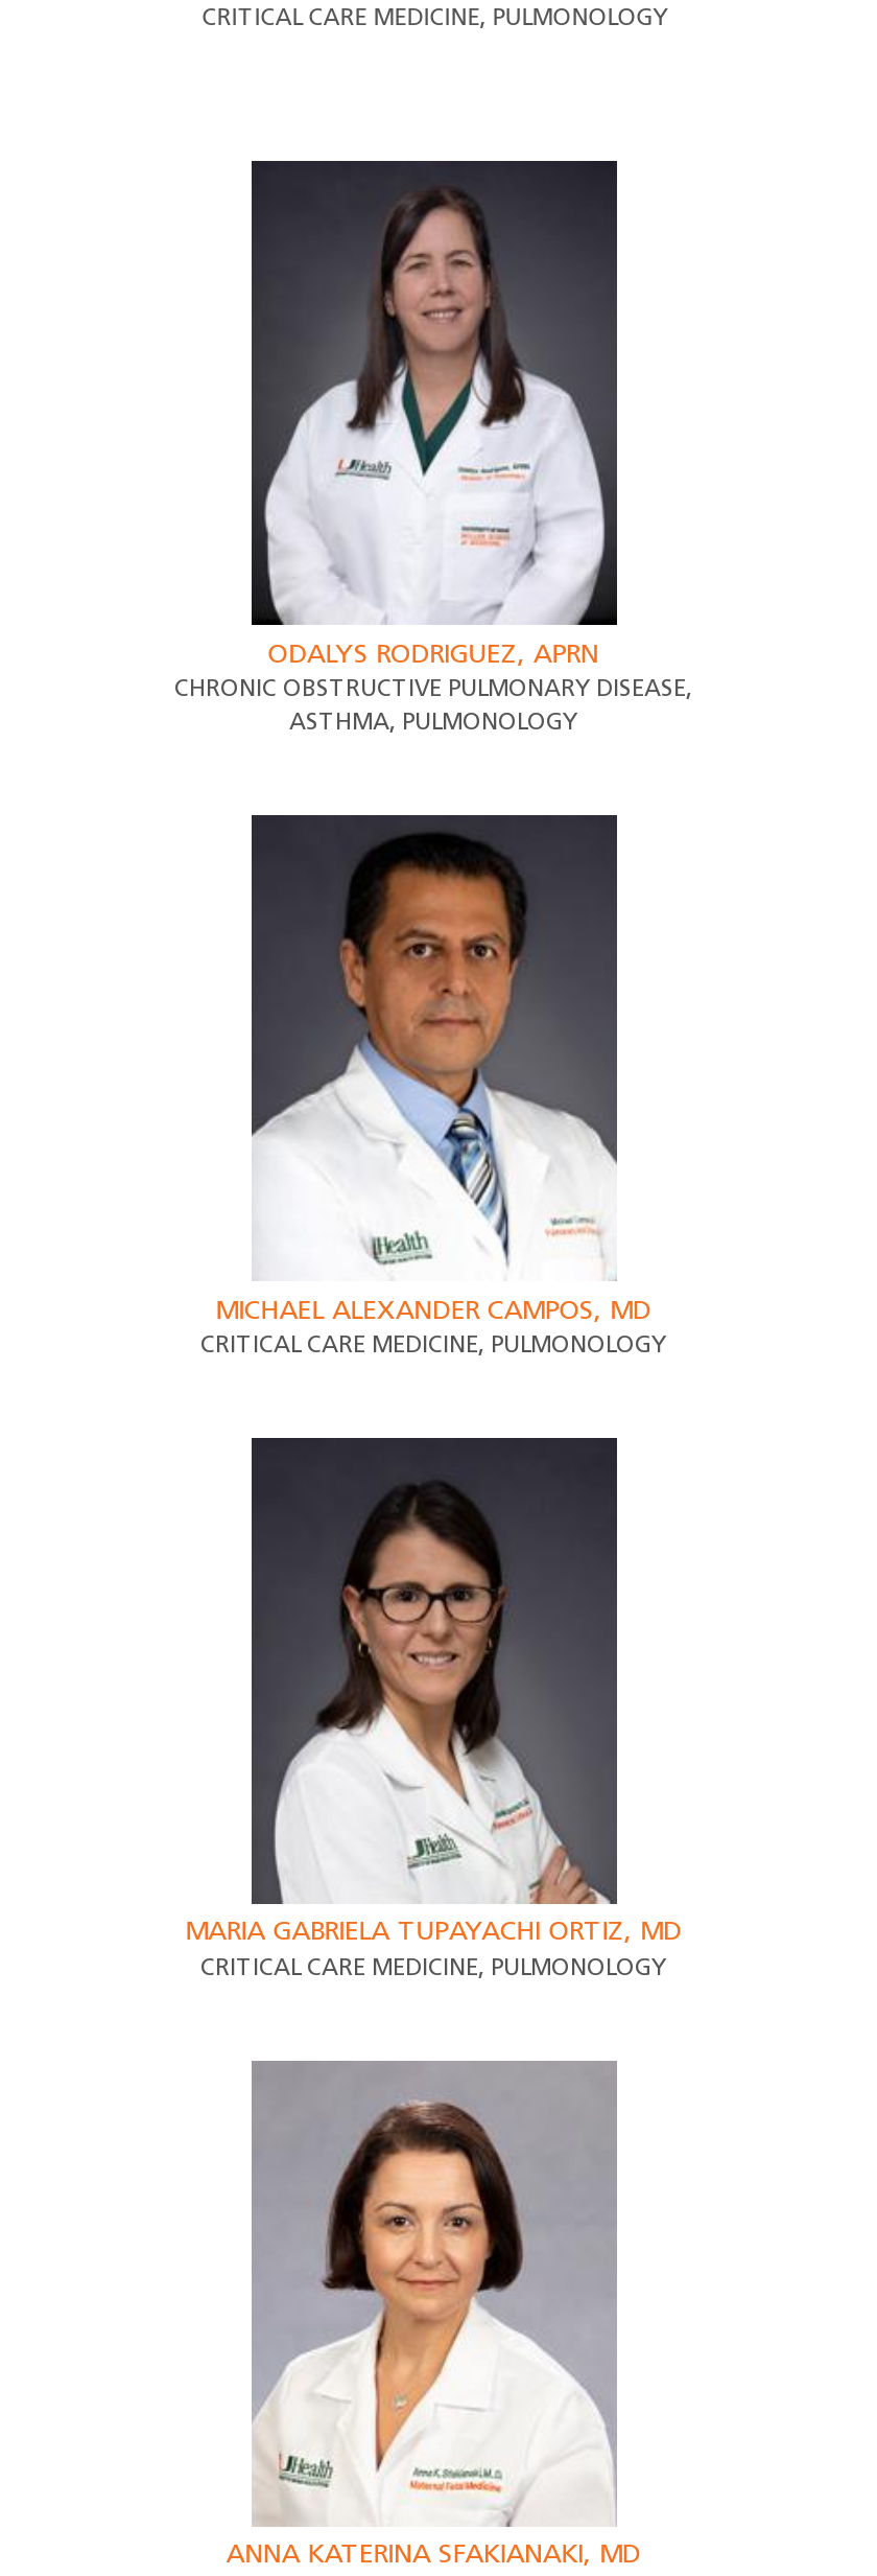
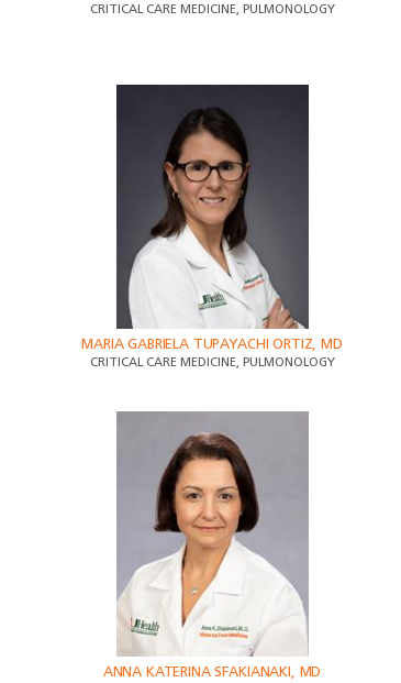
- [image]
- ODALYS RODRIGUEZ, APRN
- CHRONIC OBSTRUCTIVE PULMONARY DISEASE,
- ASTHMA, PULMONOLOGY

- [image]
- MICHAEL ALEXANDER CAMPOS, MD
- CRITICAL CARE MEDICINE, PULMONOLOGY
